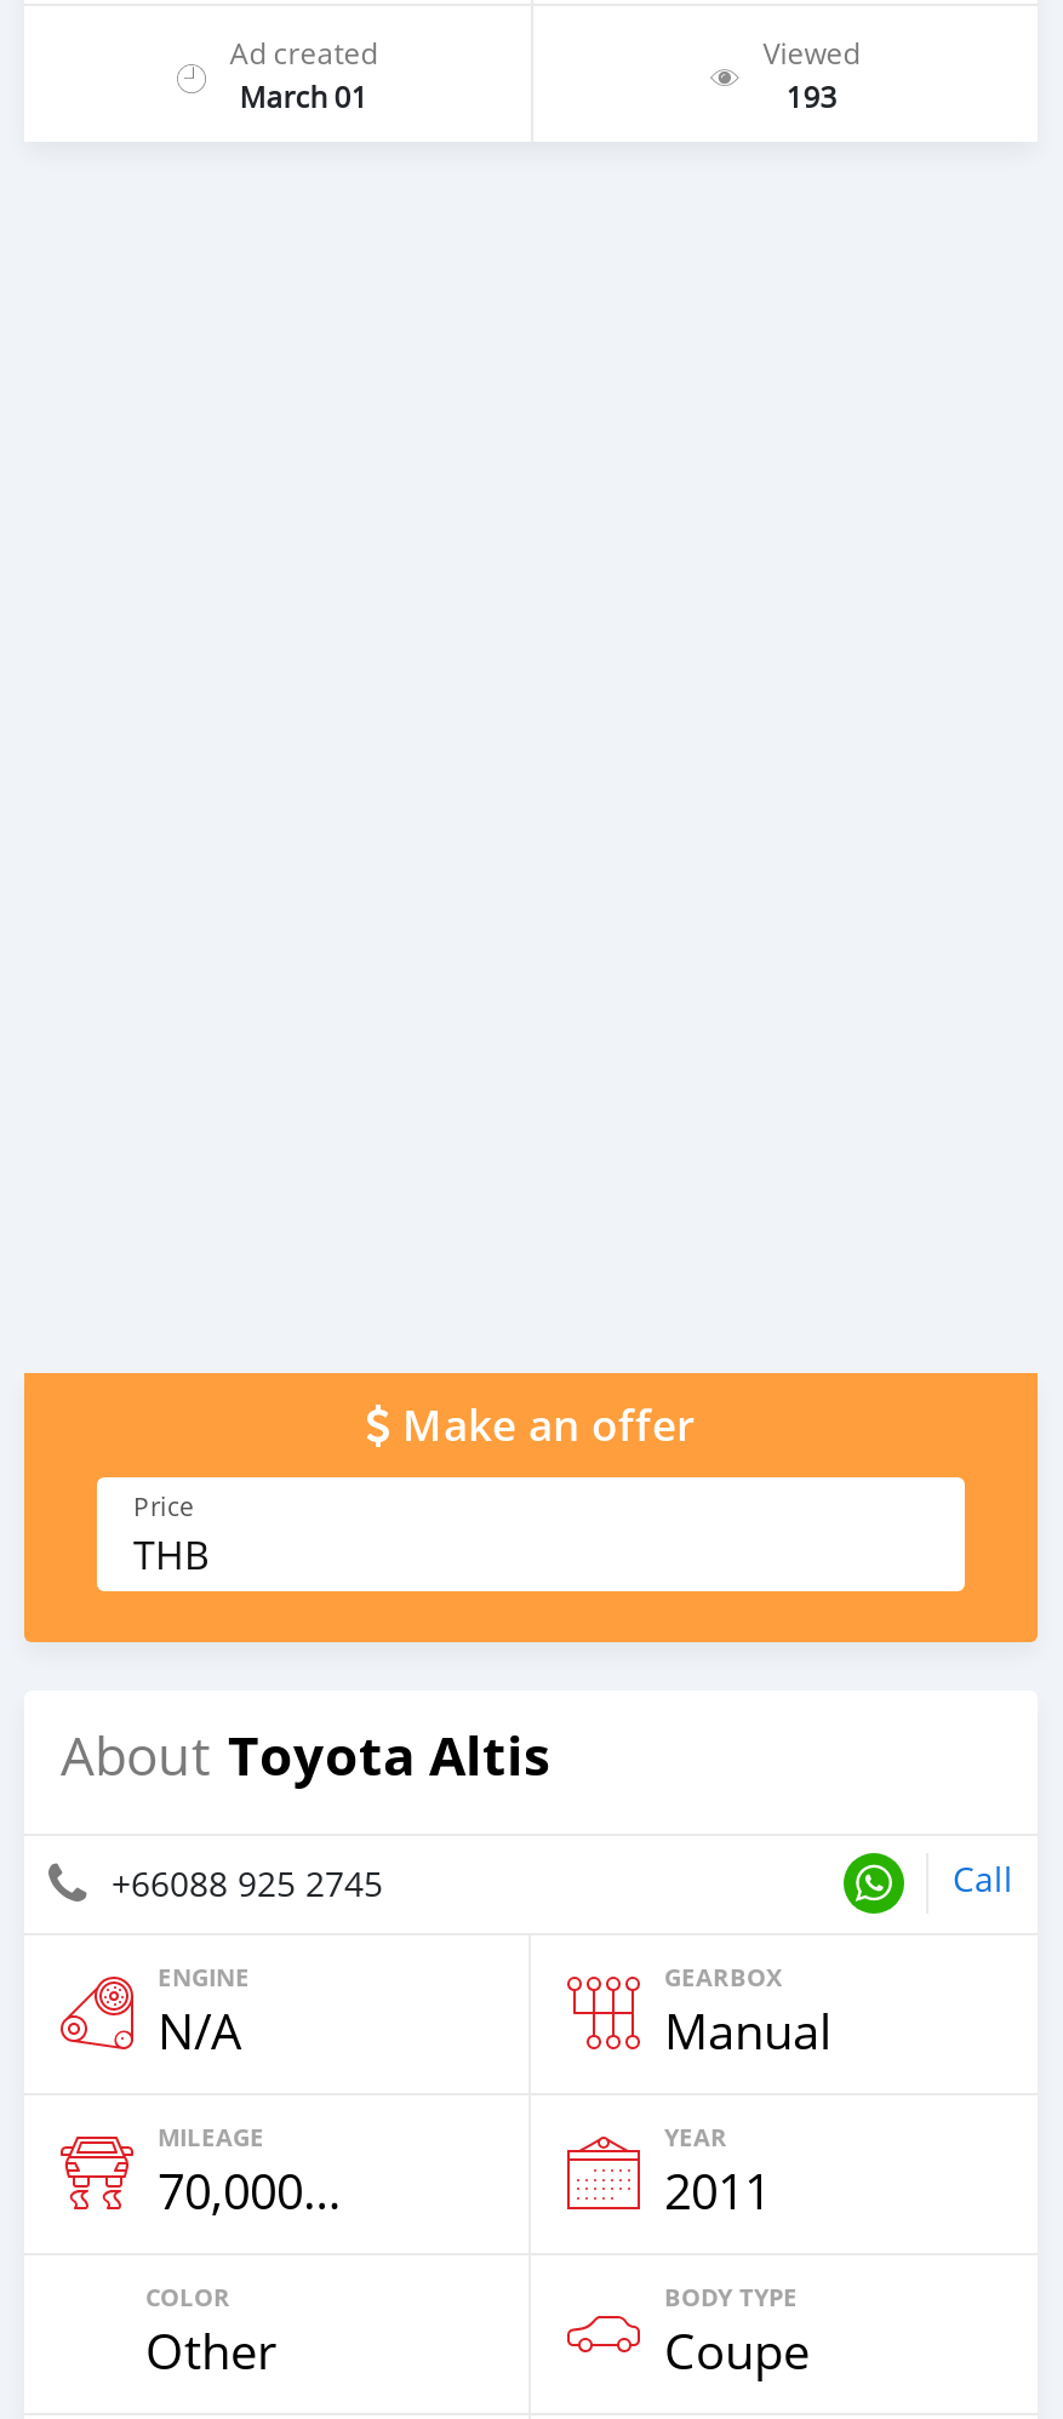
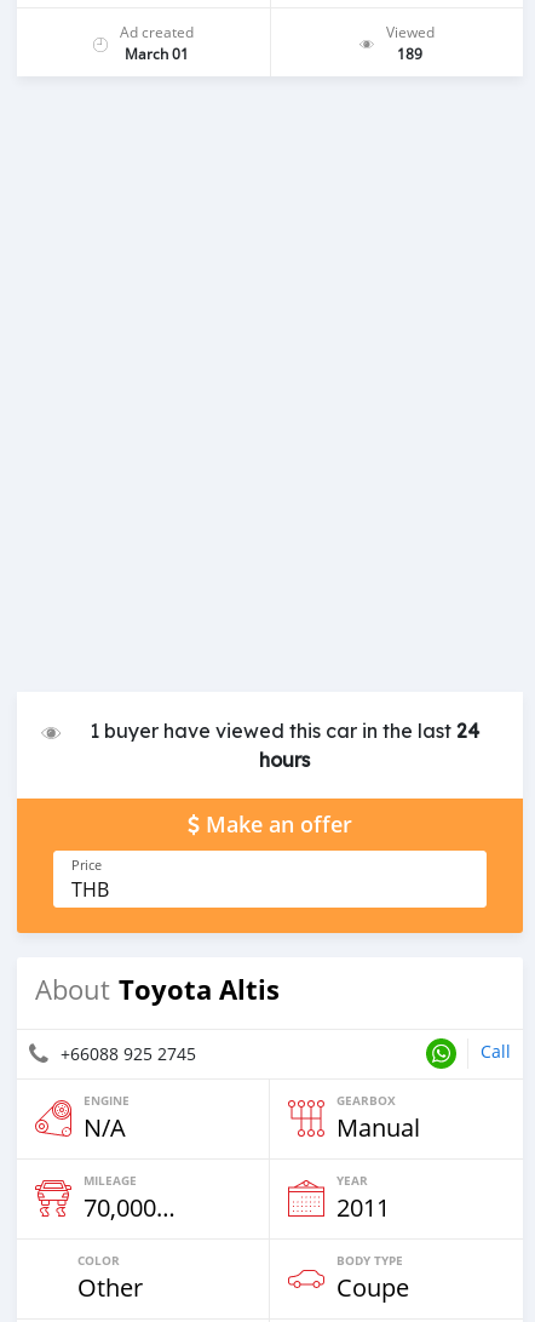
- 193
+ 189

+ 1 buyer have viewed this car in the last 24
+ hours
